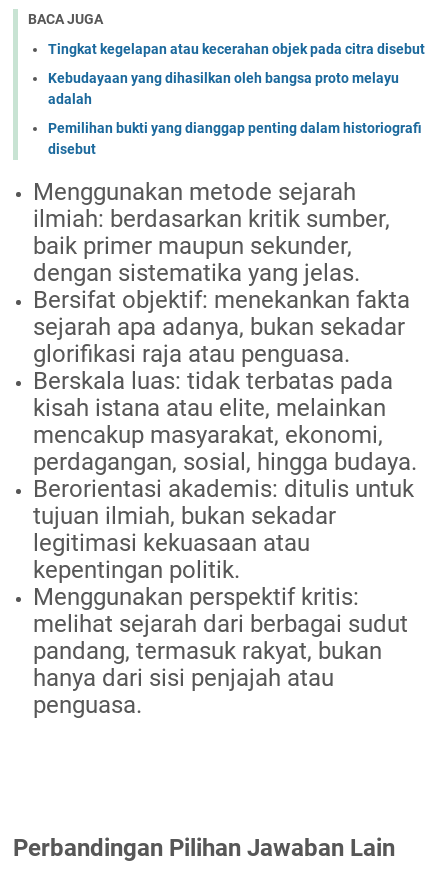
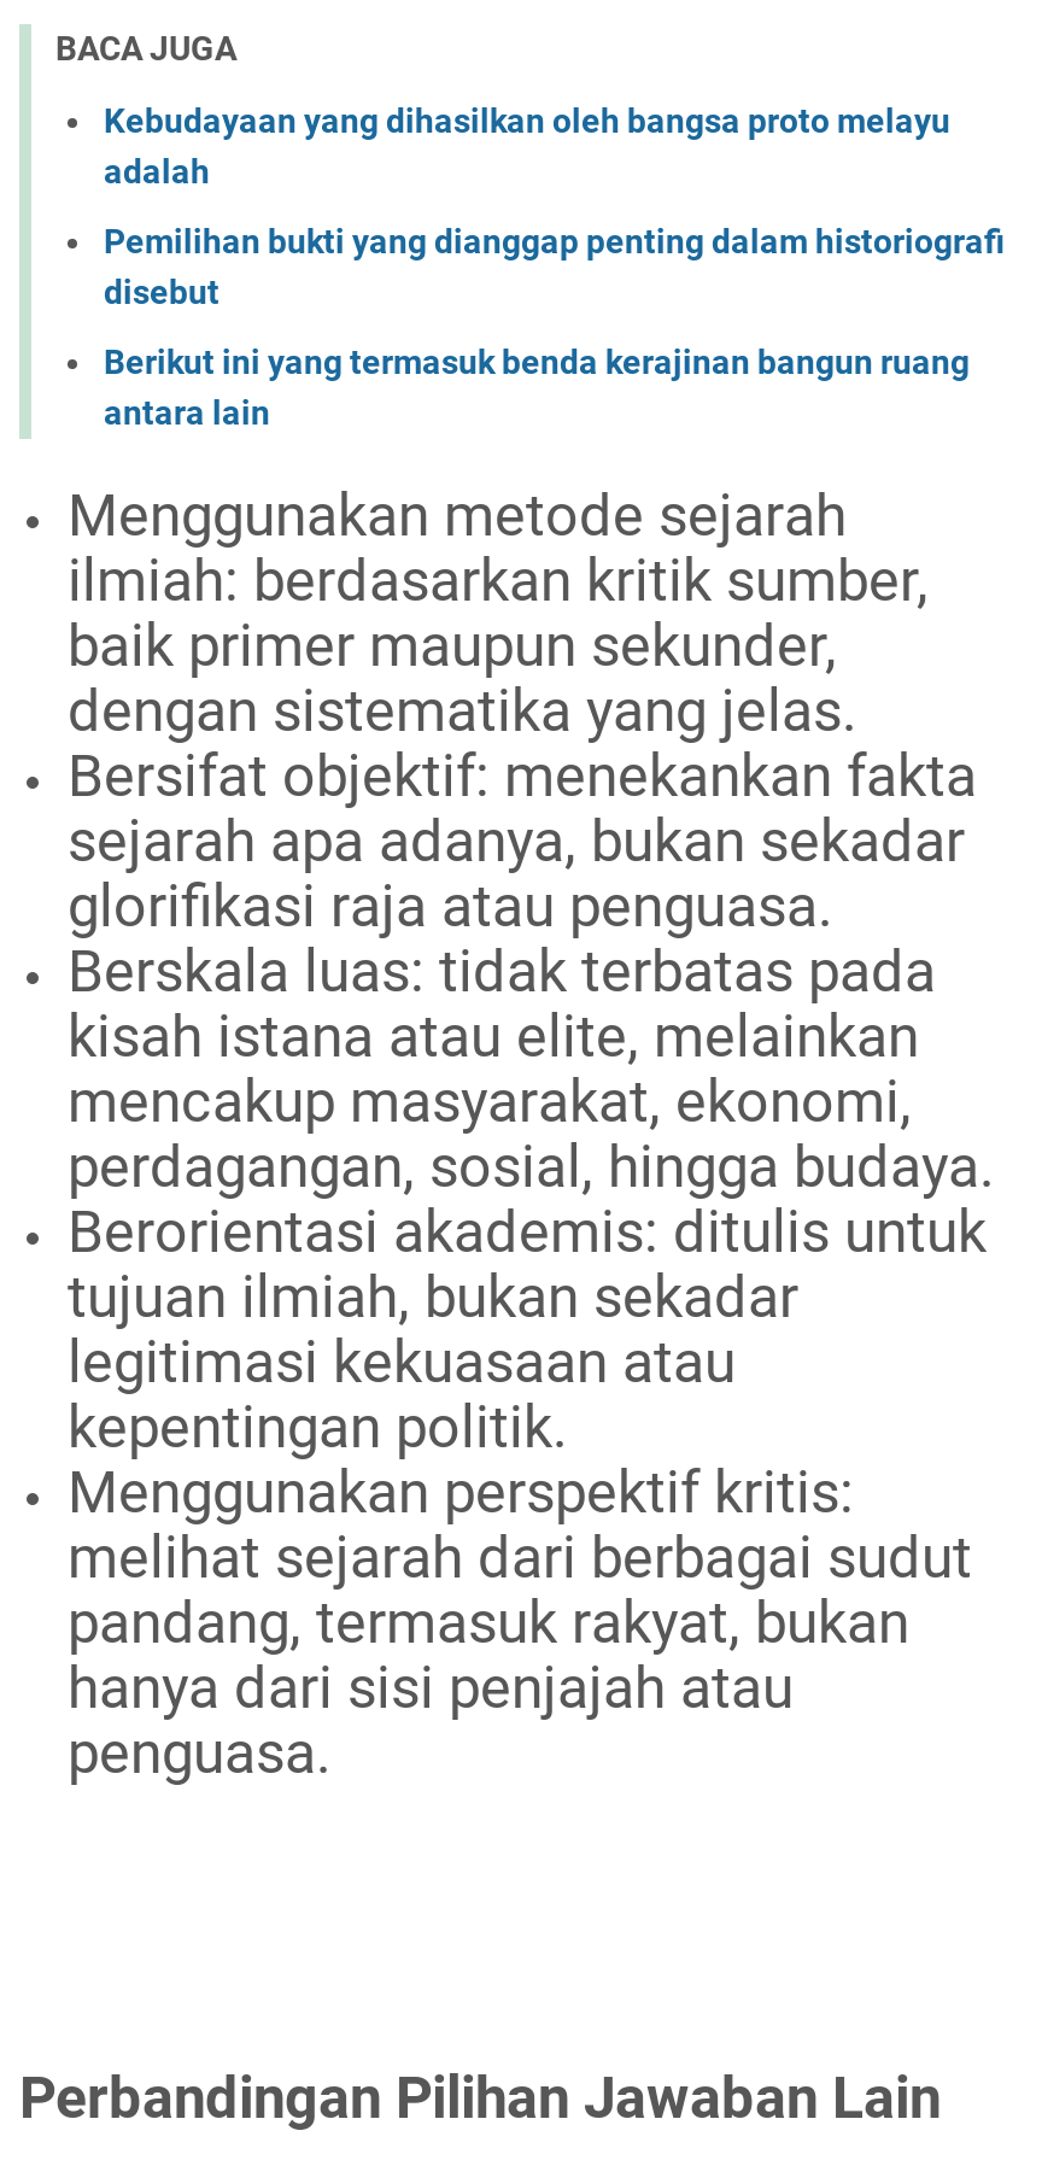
- Tingkat kegelapan atau kecerahan objek pada citra disebut

moved up: Kebudayaan yang dihasilkan oleh bangsa proto melayu | adalah | Pemilihan bukti yang dianggap penting dalam historiografi | disebut

+ Berikut ini yang termasuk benda kerajinan bangun ruang
+ antara lain
